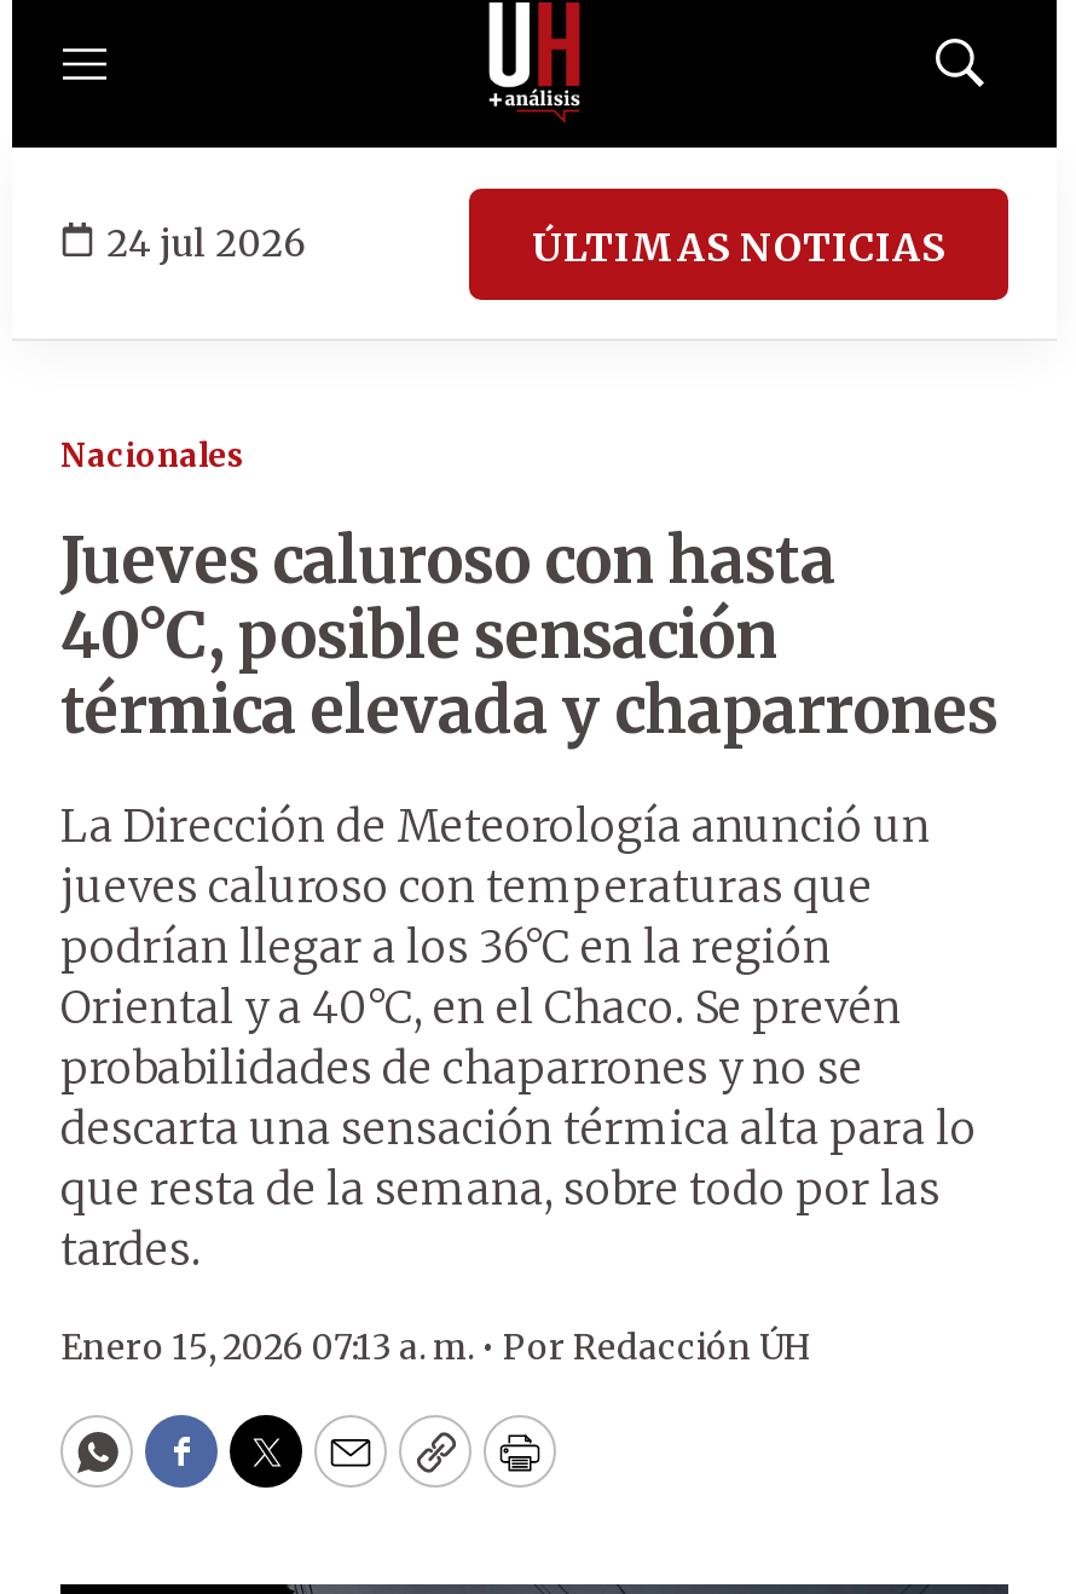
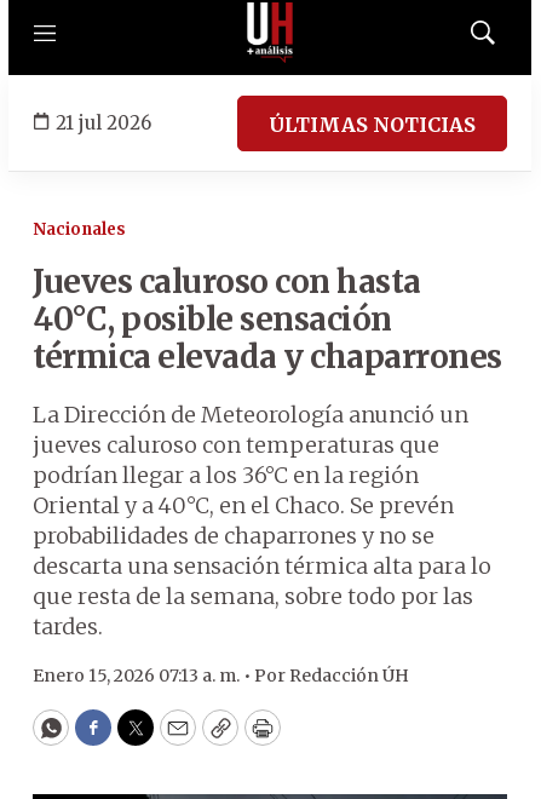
- 24 jul 2026
+ 21 jul 2026
